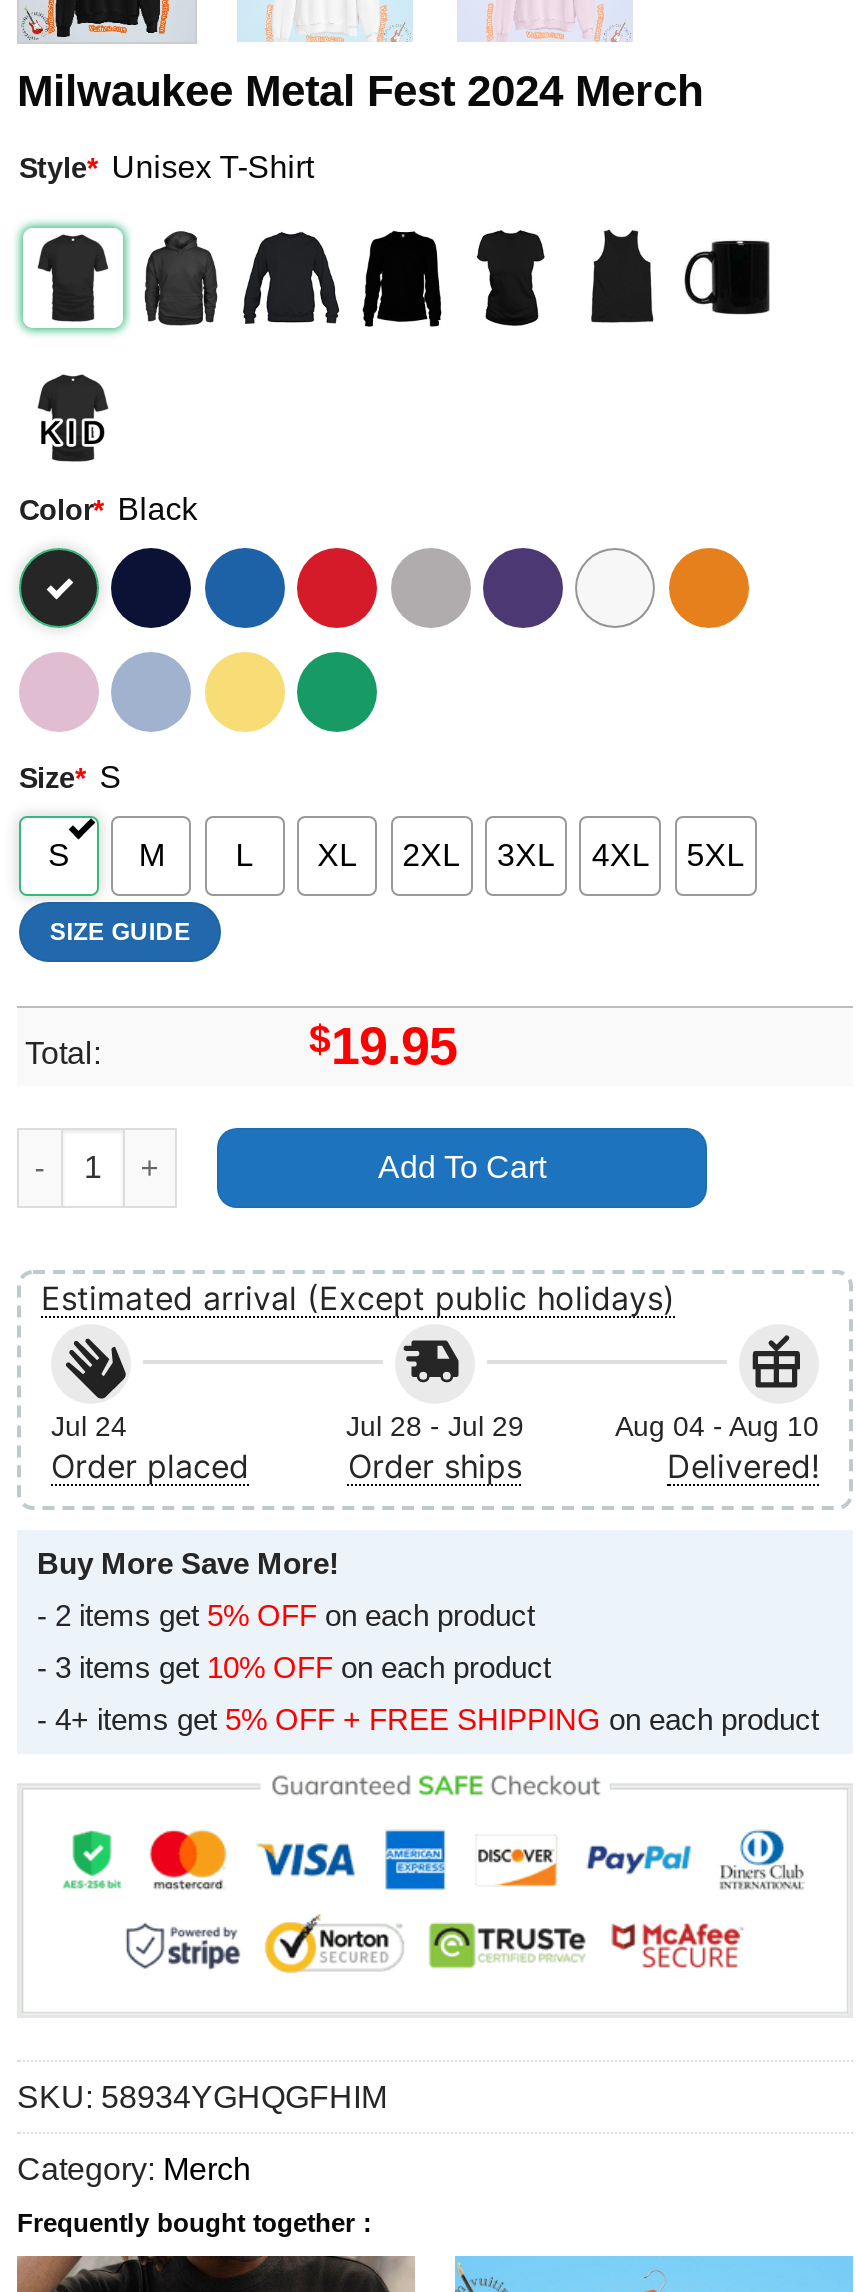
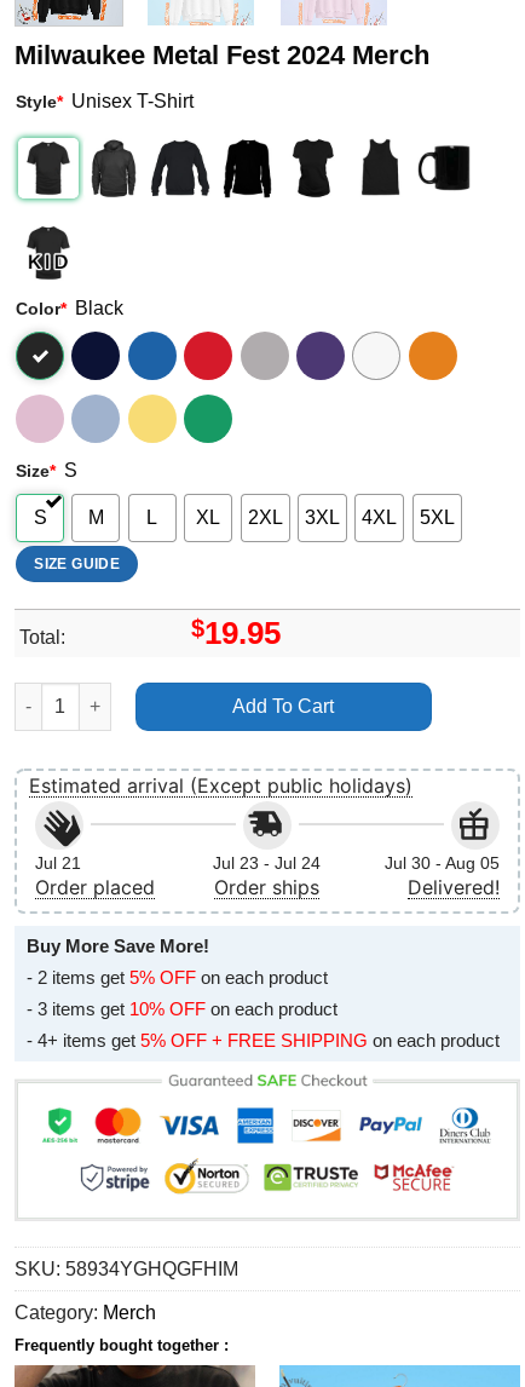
- Jul 24
+ Jul 21

- Jul 28 - Jul 29
+ Jul 23 - Jul 24

- Aug 04 - Aug 10
+ Jul 30 - Aug 05
